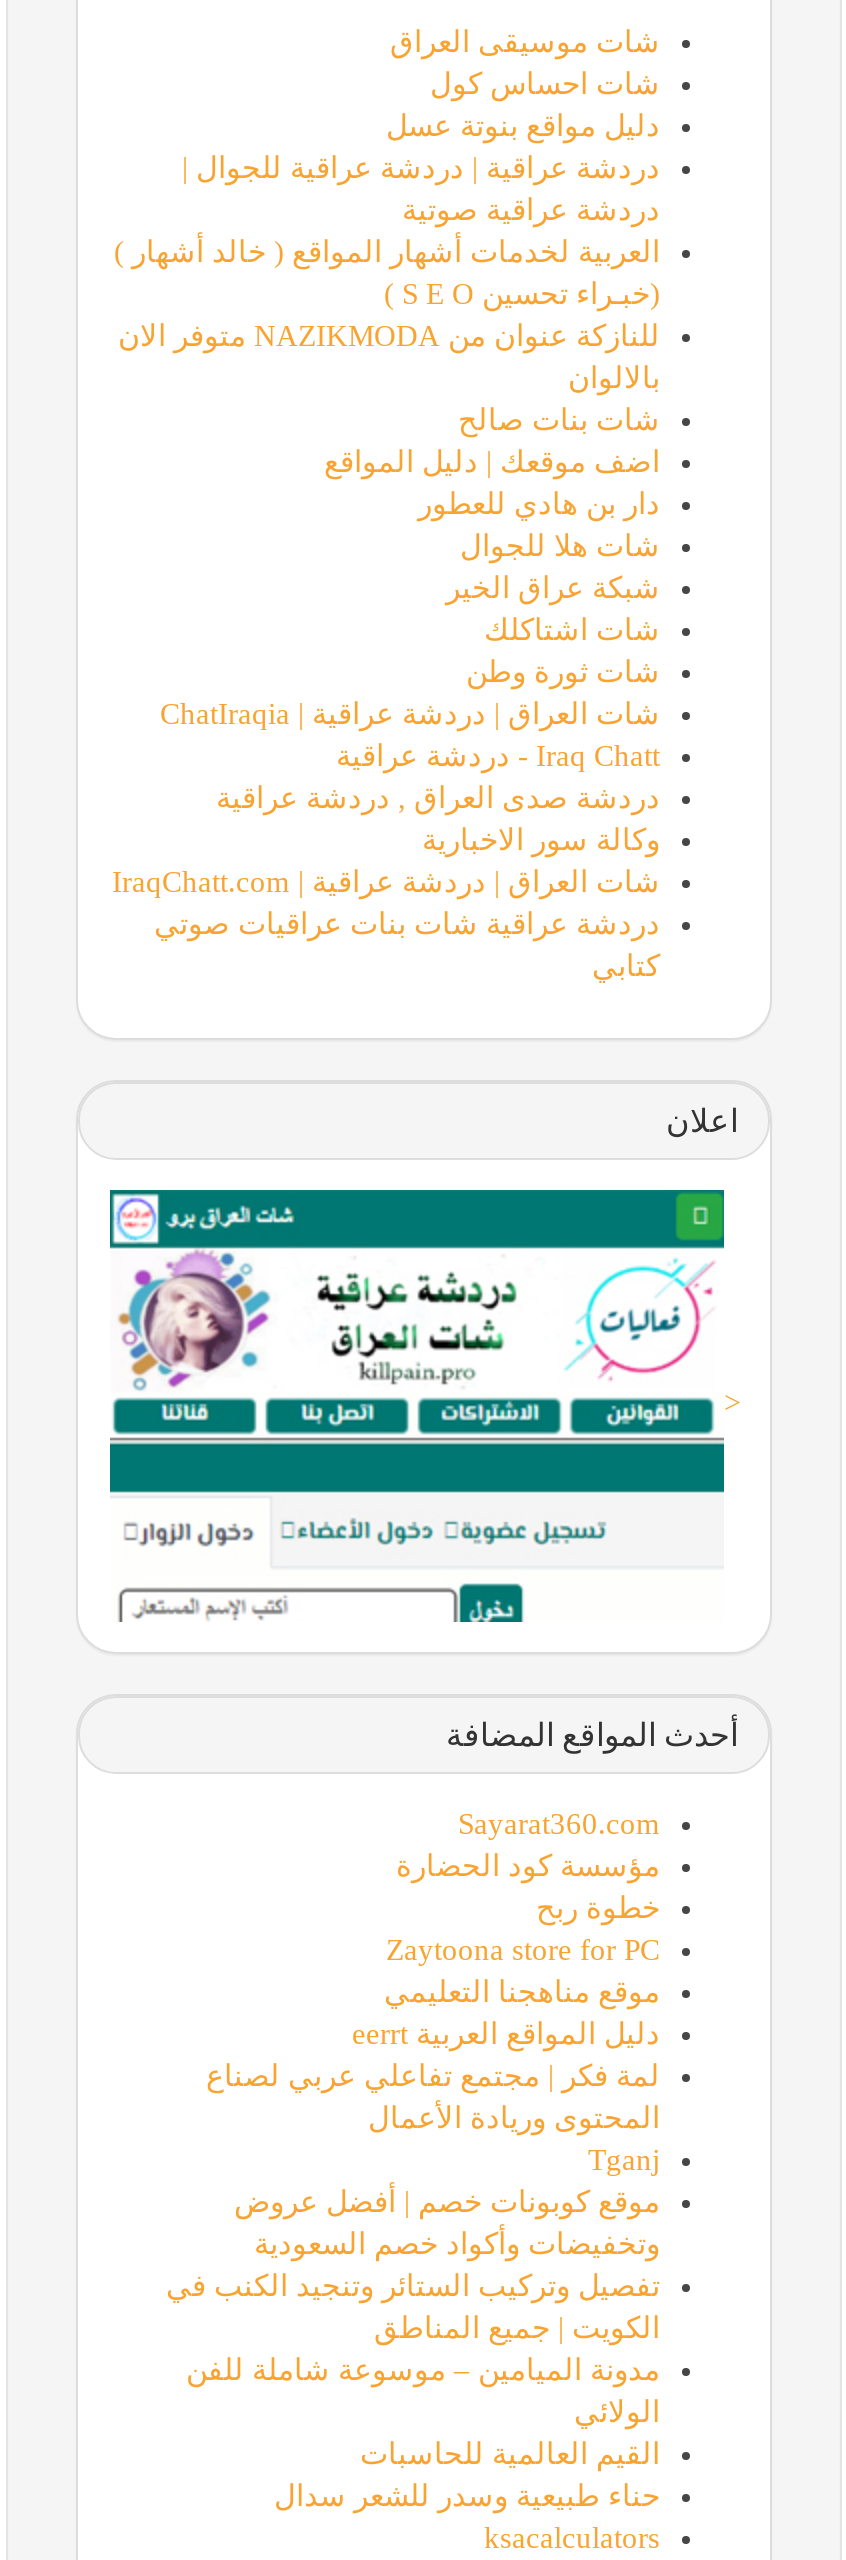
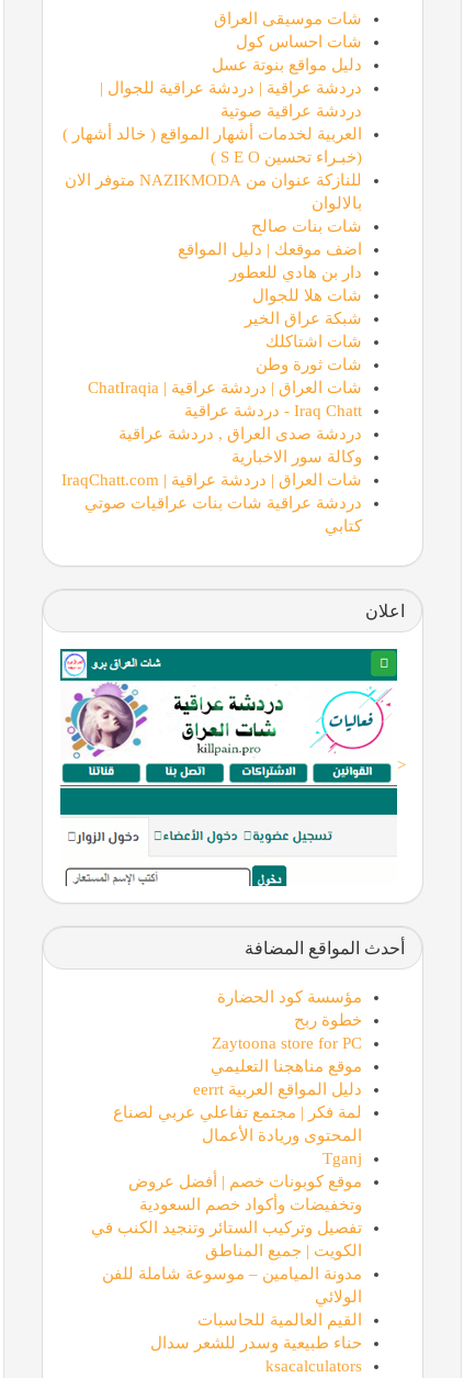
- Sayarat360.com
